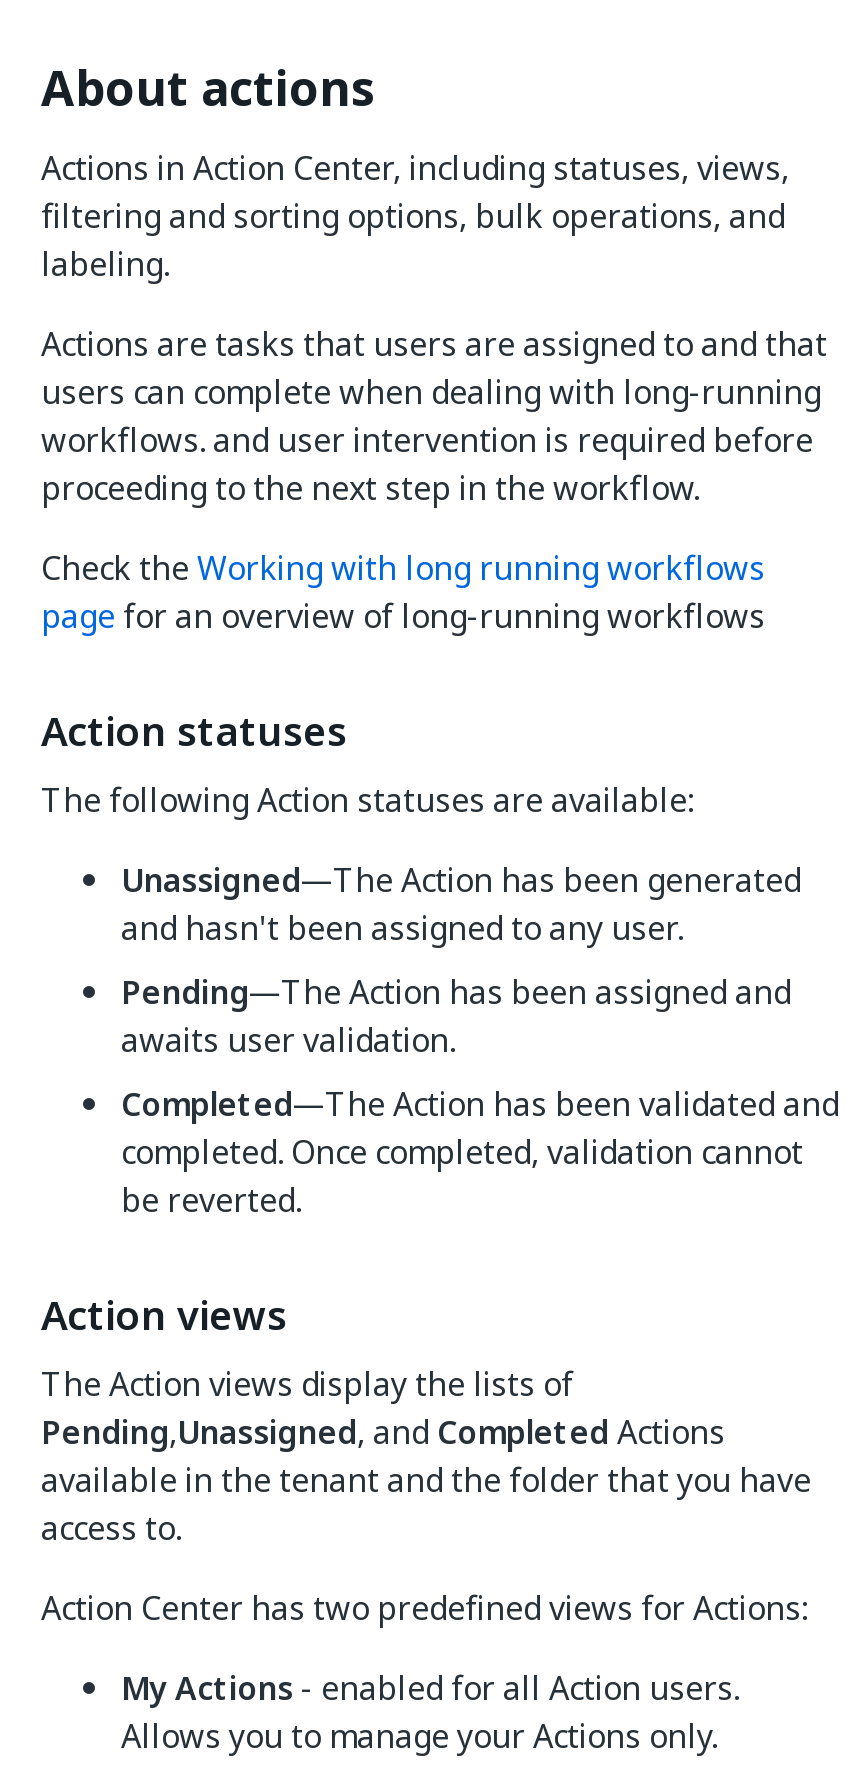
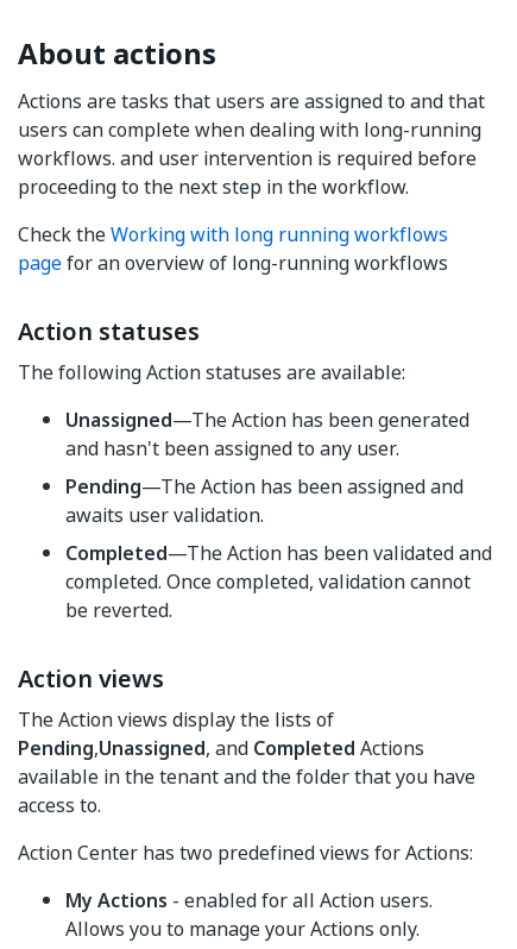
- Actions in Action Center, including statuses, views,
- filtering and sorting options, bulk operations, and
- labeling.
